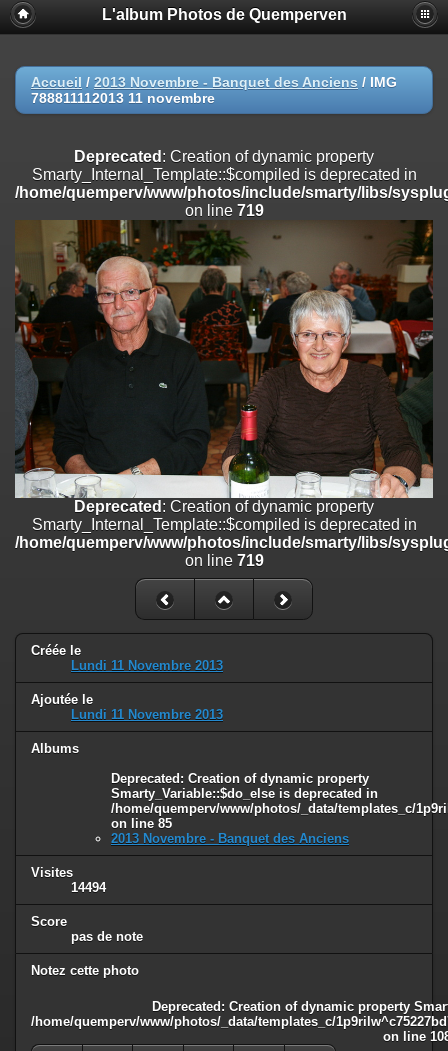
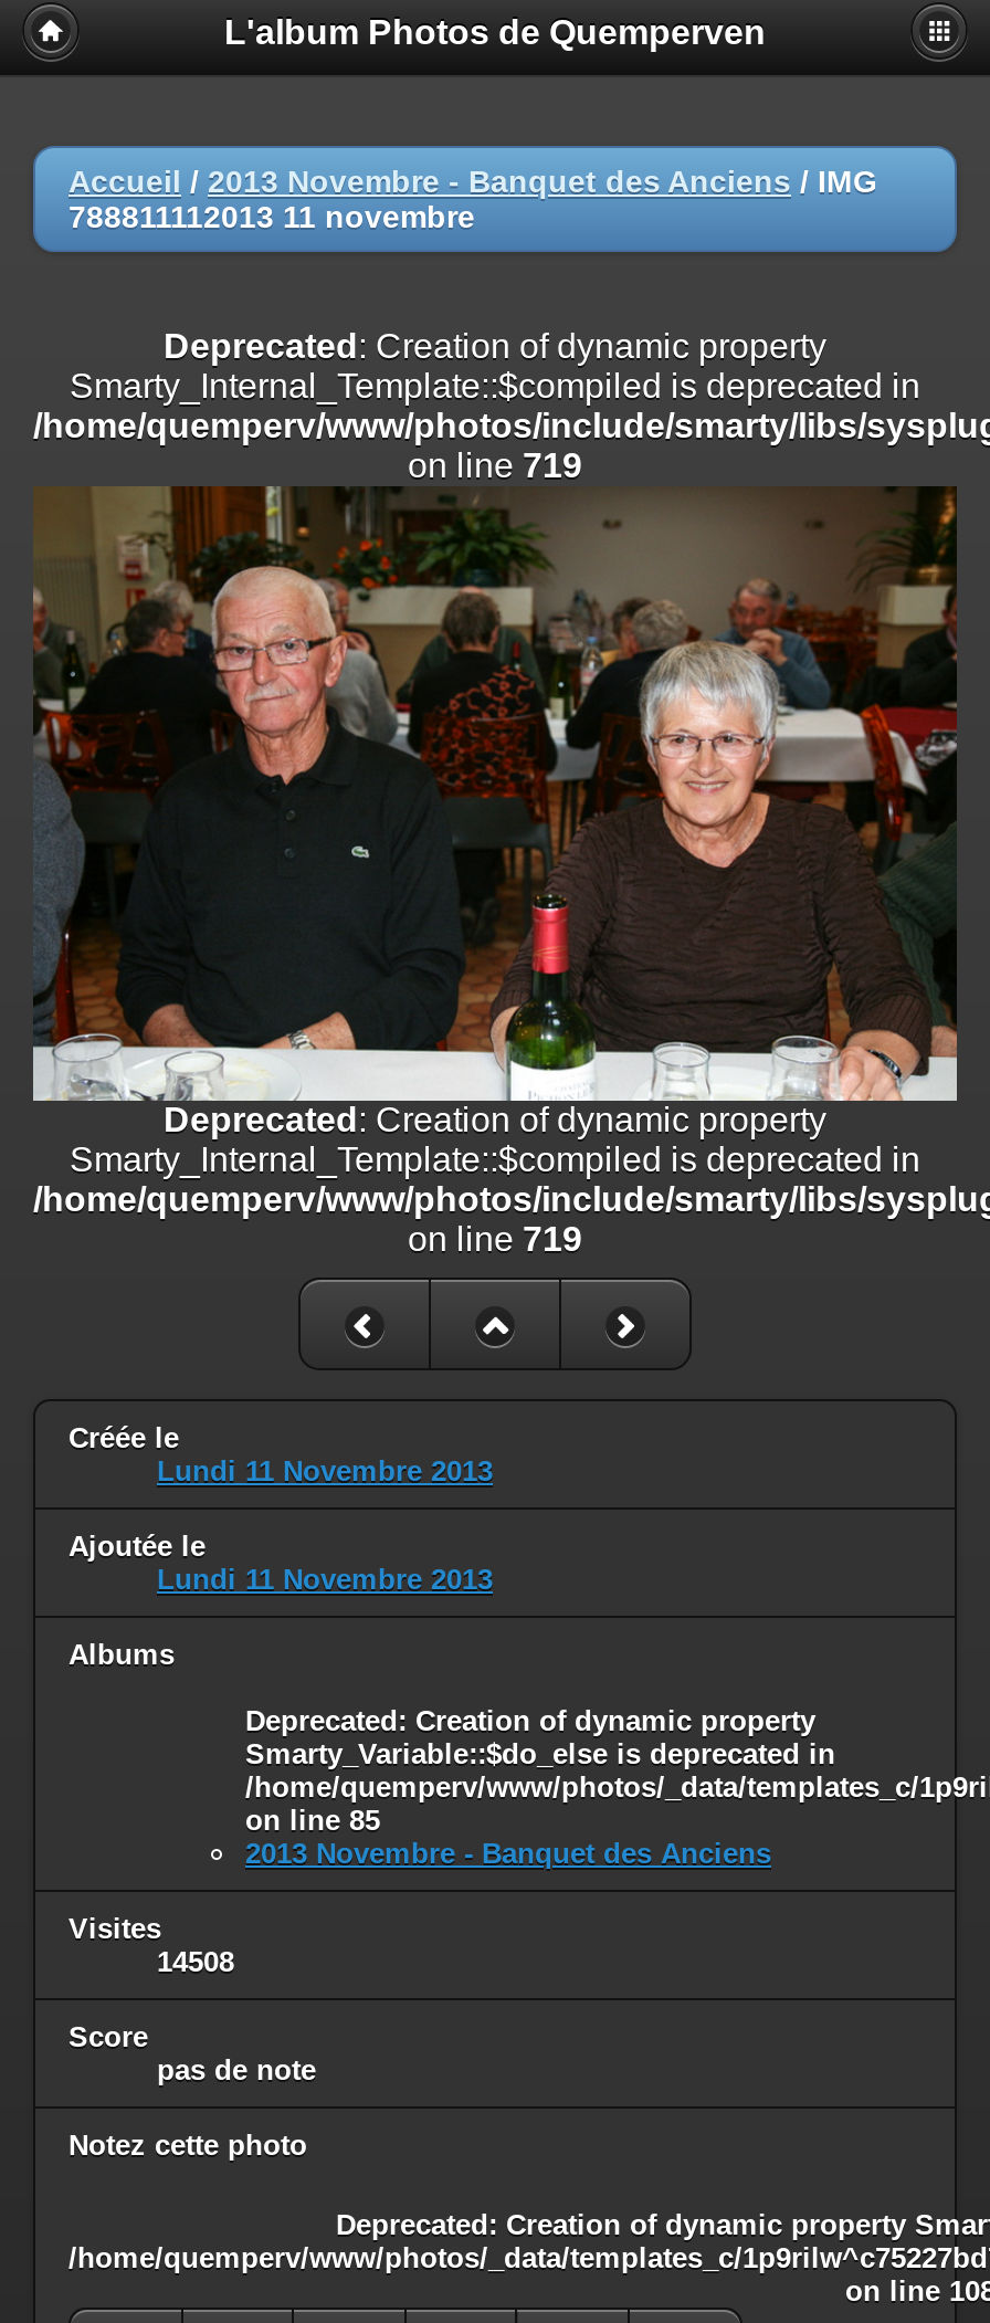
- 14494
+ 14508
